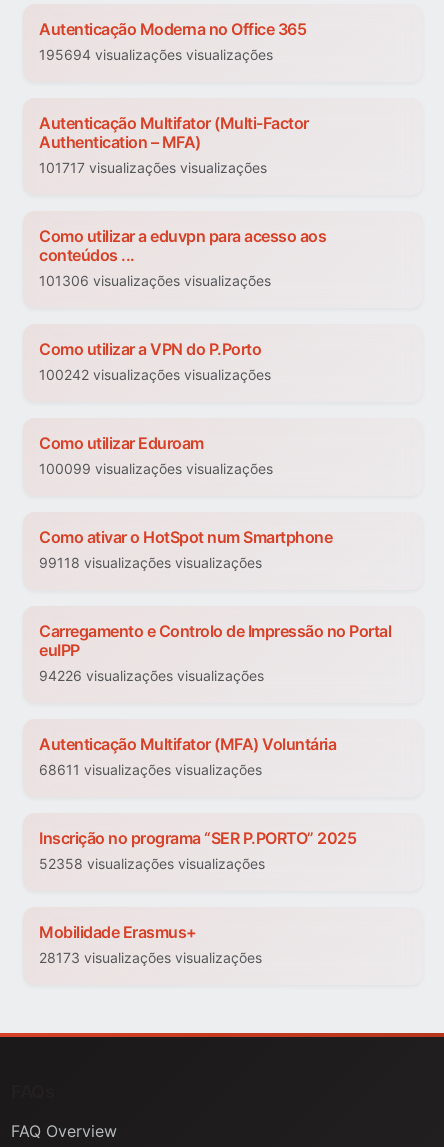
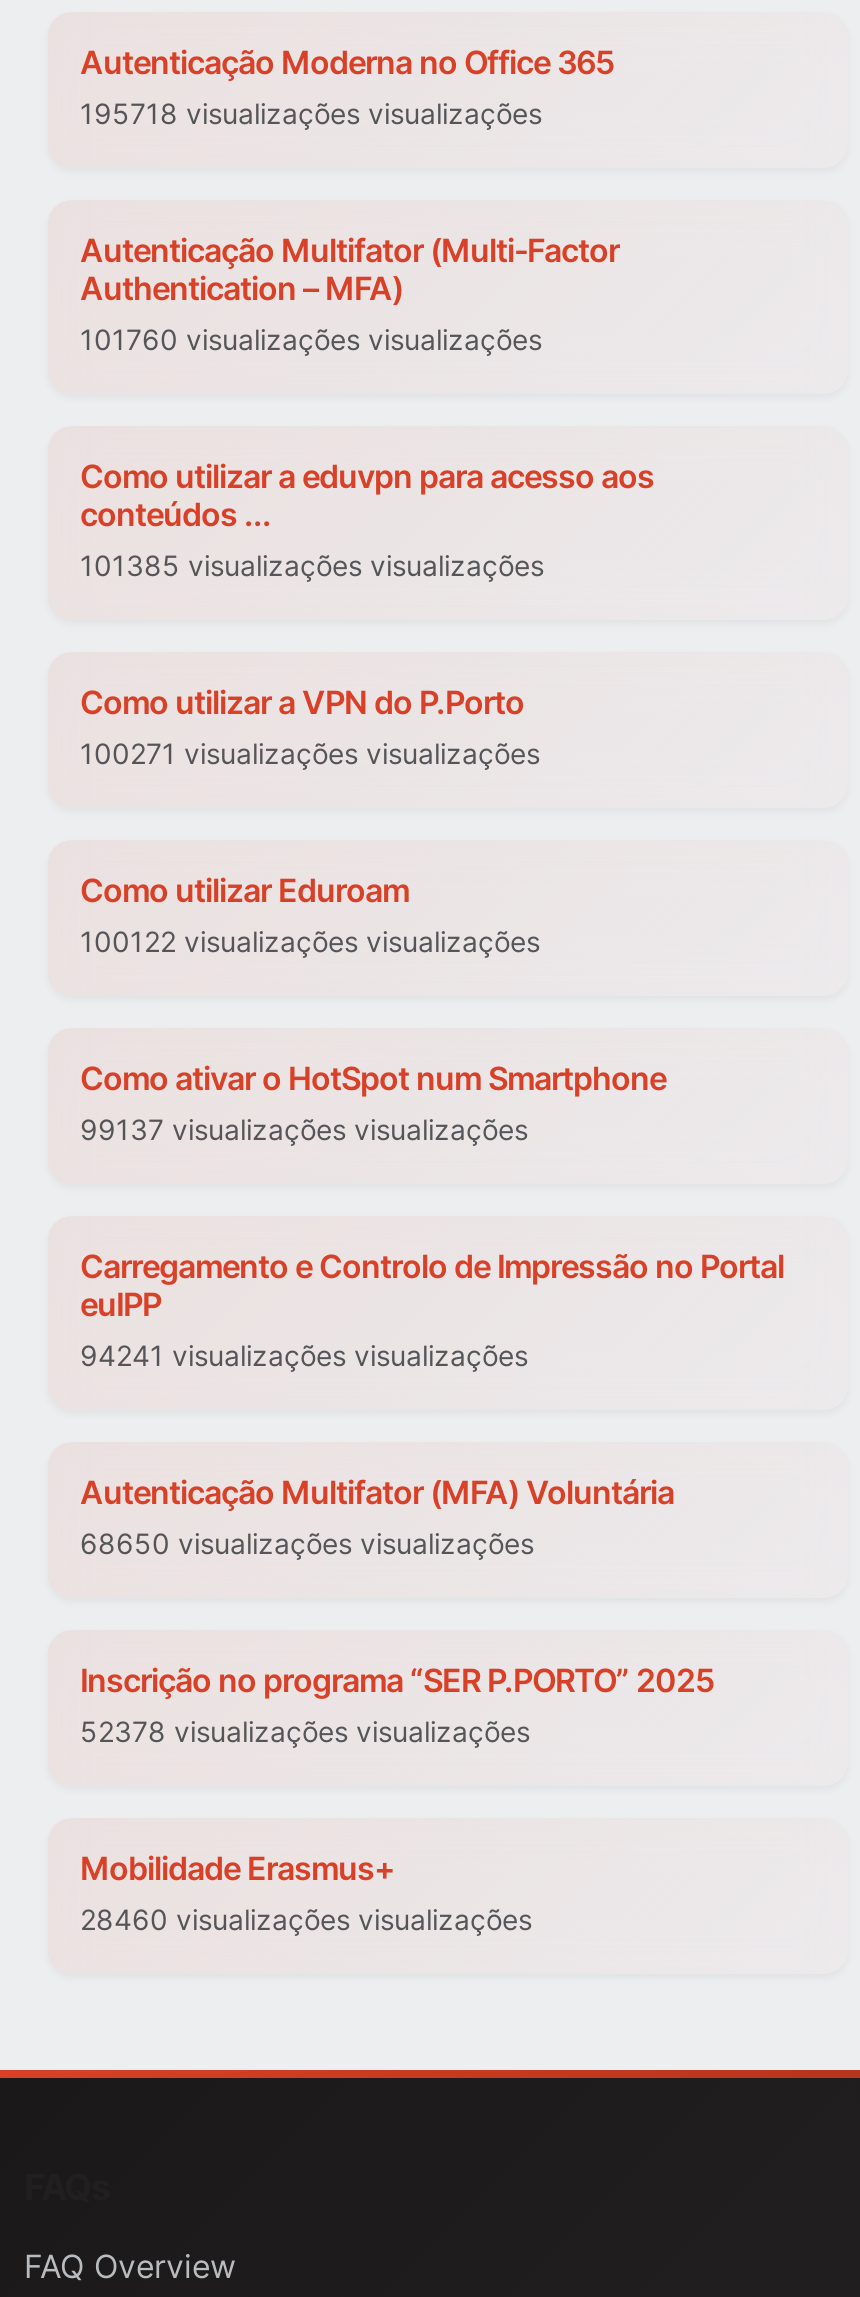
- 195694 visualizações visualizações
+ 195718 visualizações visualizações

- 101717 visualizações visualizações
+ 101760 visualizações visualizações

- 101306 visualizações visualizações
+ 101385 visualizações visualizações

- 100242 visualizações visualizações
+ 100271 visualizações visualizações

- 100099 visualizações visualizações
+ 100122 visualizações visualizações

- 99118 visualizações visualizações
+ 99137 visualizações visualizações

- 94226 visualizações visualizações
+ 94241 visualizações visualizações

- 68611 visualizações visualizações
+ 68650 visualizações visualizações

- 52358 visualizações visualizações
+ 52378 visualizações visualizações

- 28173 visualizações visualizações
+ 28460 visualizações visualizações
